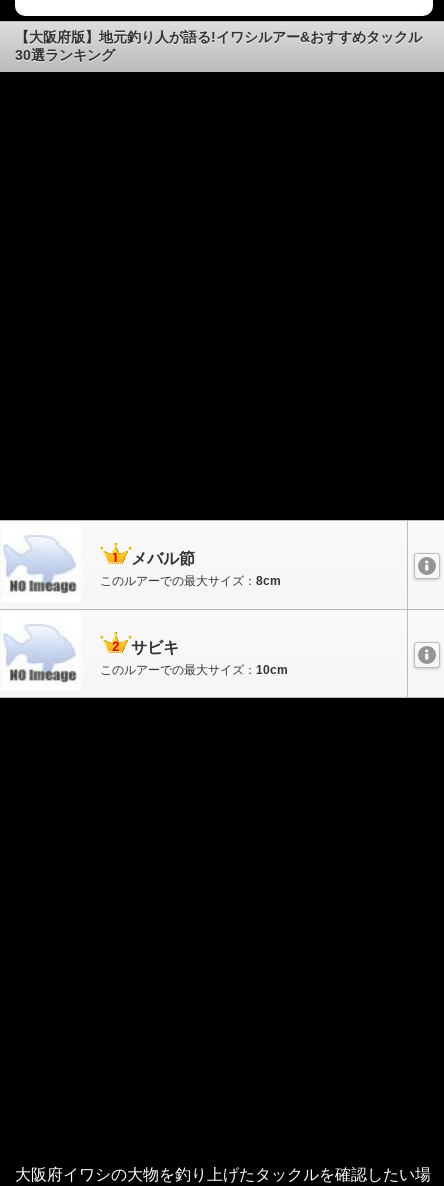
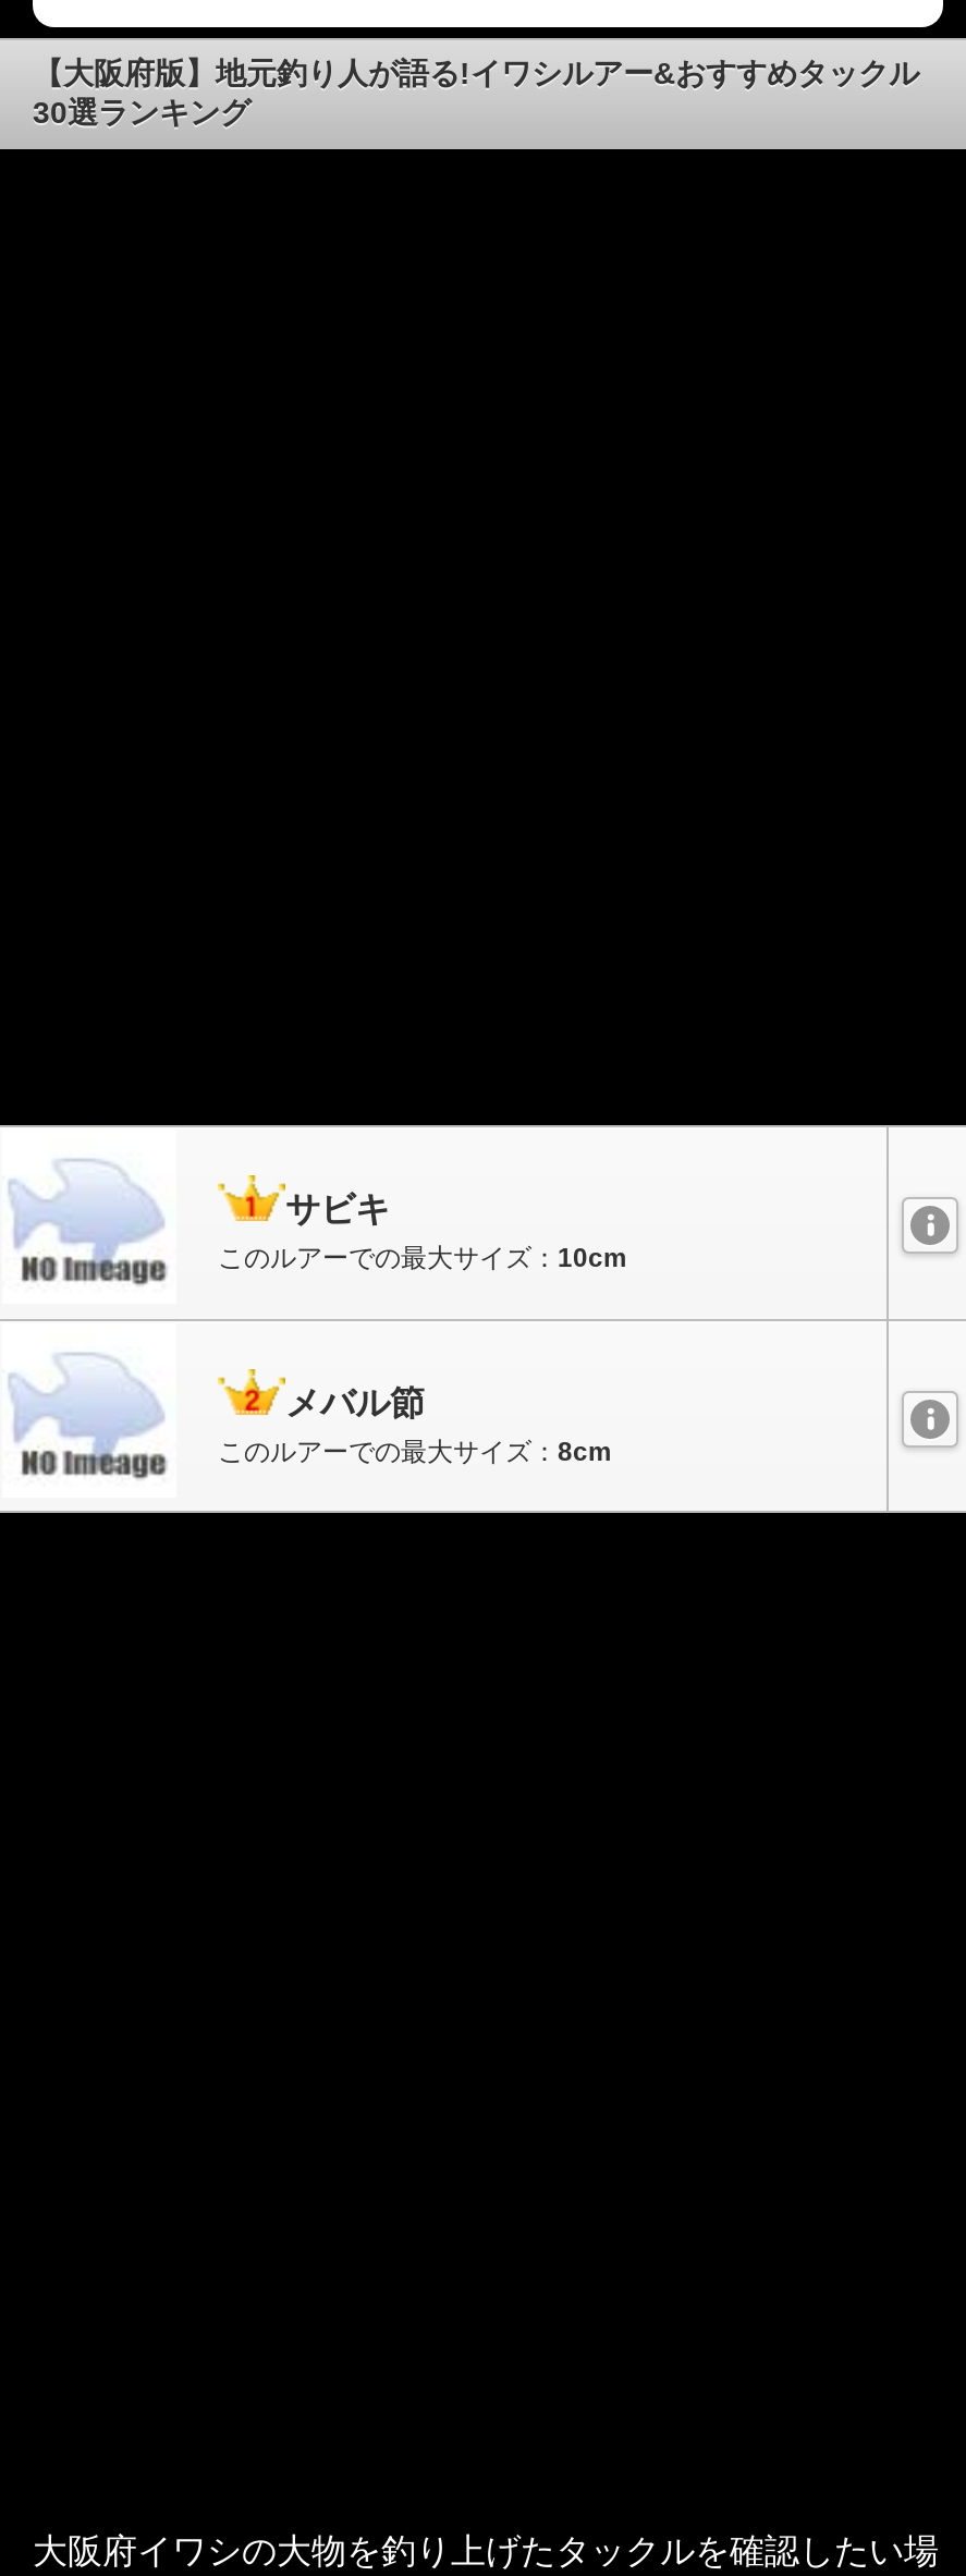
moved down: [image] | メバル節 | このルアーでの最大サイズ：8cm

moved up: サビキ | このルアーでの最大サイズ：10cm
